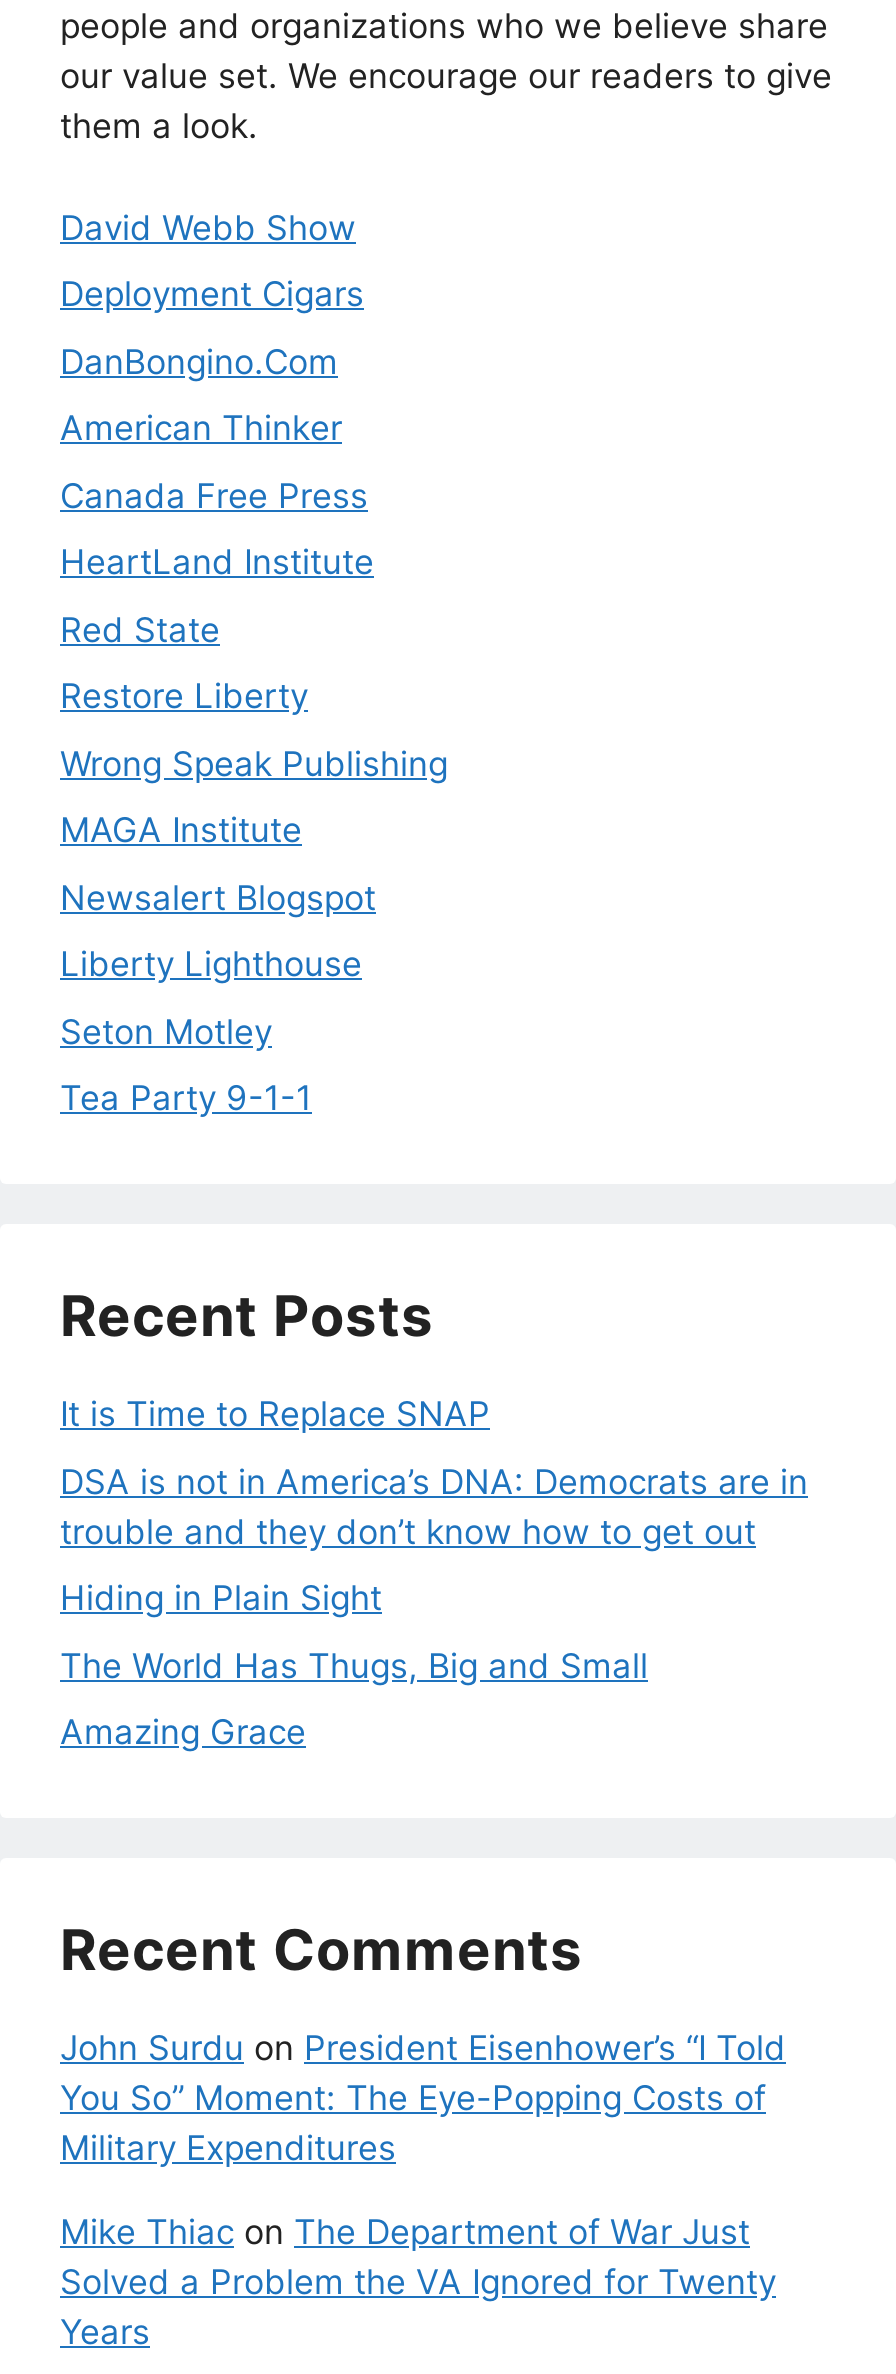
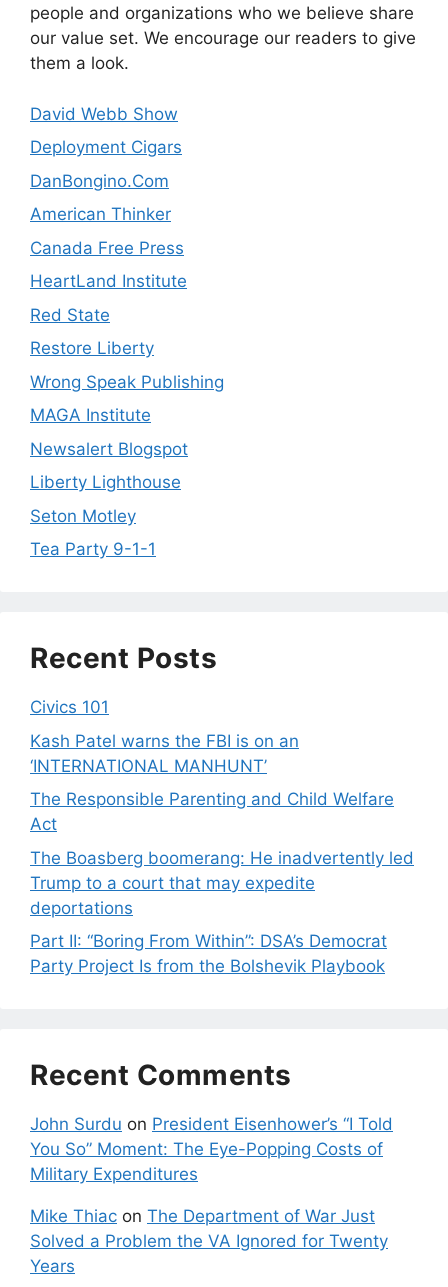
- It is Time to Replace SNAP
+ Civics 101

- DSA is not in America’s DNA: Democrats are in
- trouble and they don’t know how to get out
+ Kash Patel warns the FBI is on an
+ ‘INTERNATIONAL MANHUNT’

- Hiding in Plain Sight
+ The Responsible Parenting and Child Welfare
+ Act

- The World Has Thugs, Big and Small
+ The Boasberg boomerang: He inadvertently led
+ Trump to a court that may expedite
+ deportations

- Amazing Grace
+ Part II: “Boring From Within”: DSA’s Democrat
+ Party Project Is from the Bolshevik Playbook
